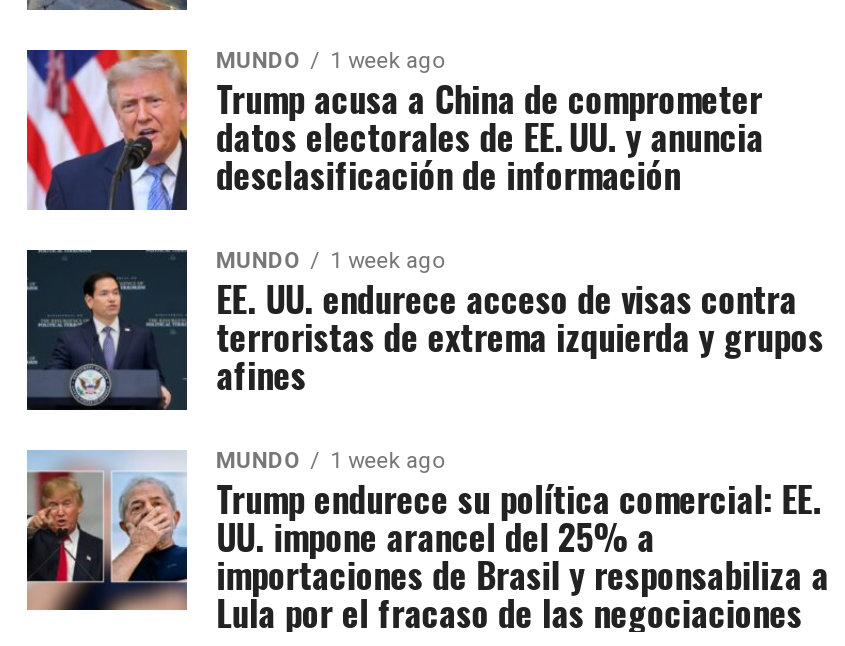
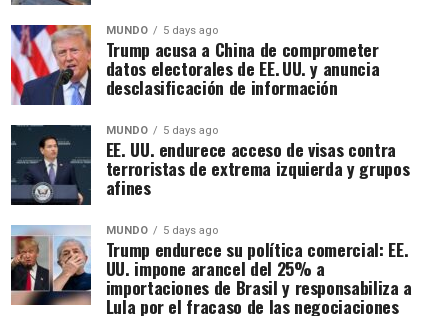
- MUNDO 1 week ago
+ MUNDO 5 days ago

- MUNDO 1 week ago
+ MUNDO 5 days ago

- MUNDO 1 week ago
+ MUNDO 5 days ago
